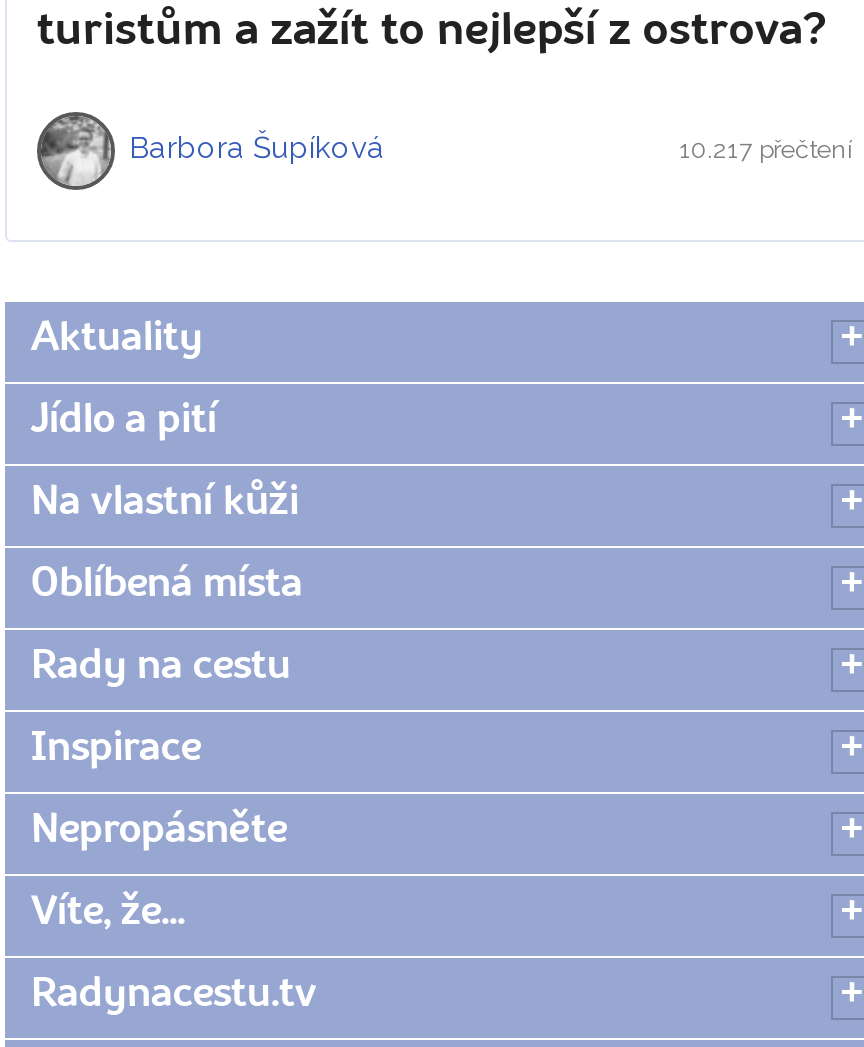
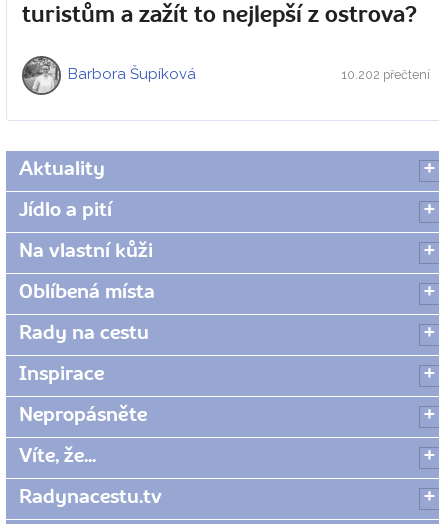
- 10.217 přečtení
+ 10.202 přečtení
